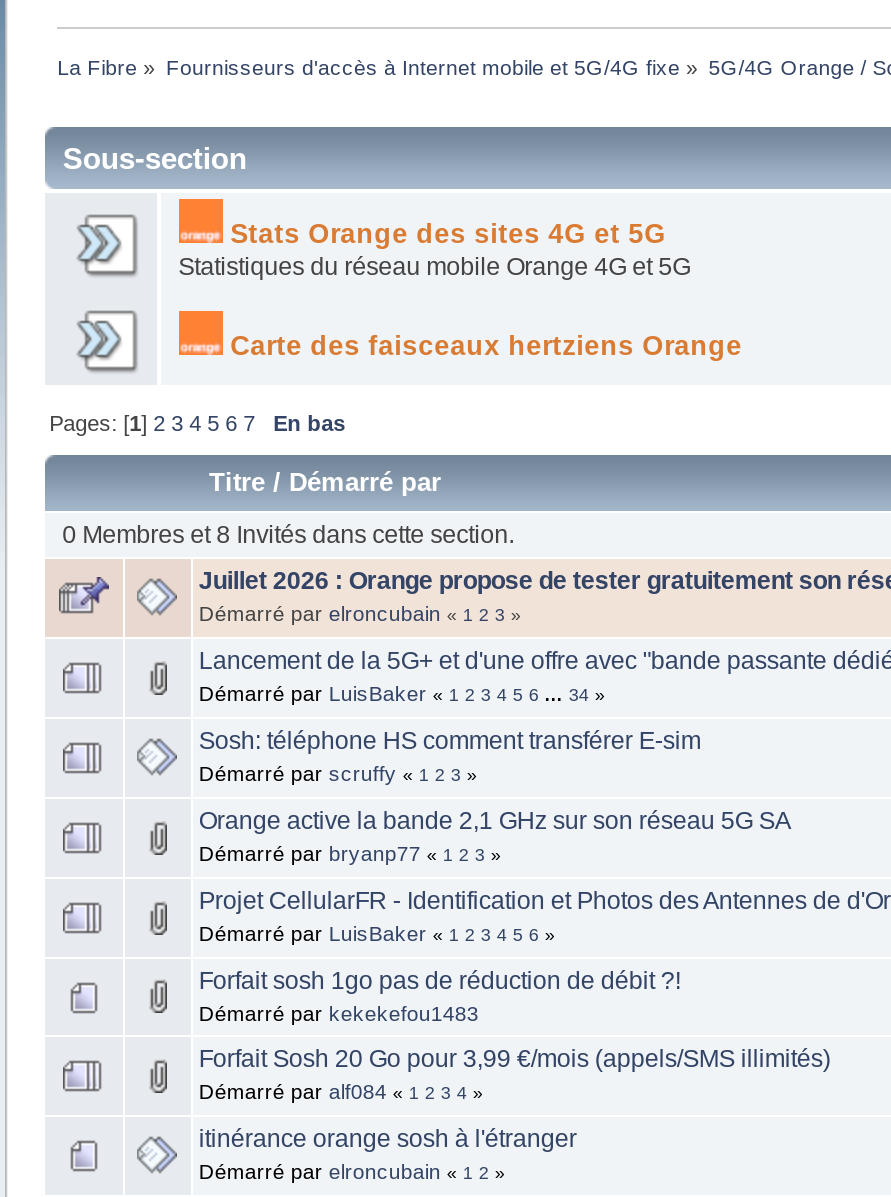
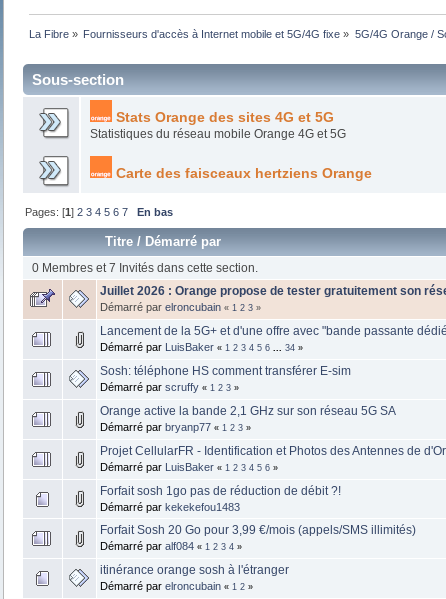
- 0 Membres et 8 Invités dans cette section.
+ 0 Membres et 7 Invités dans cette section.
